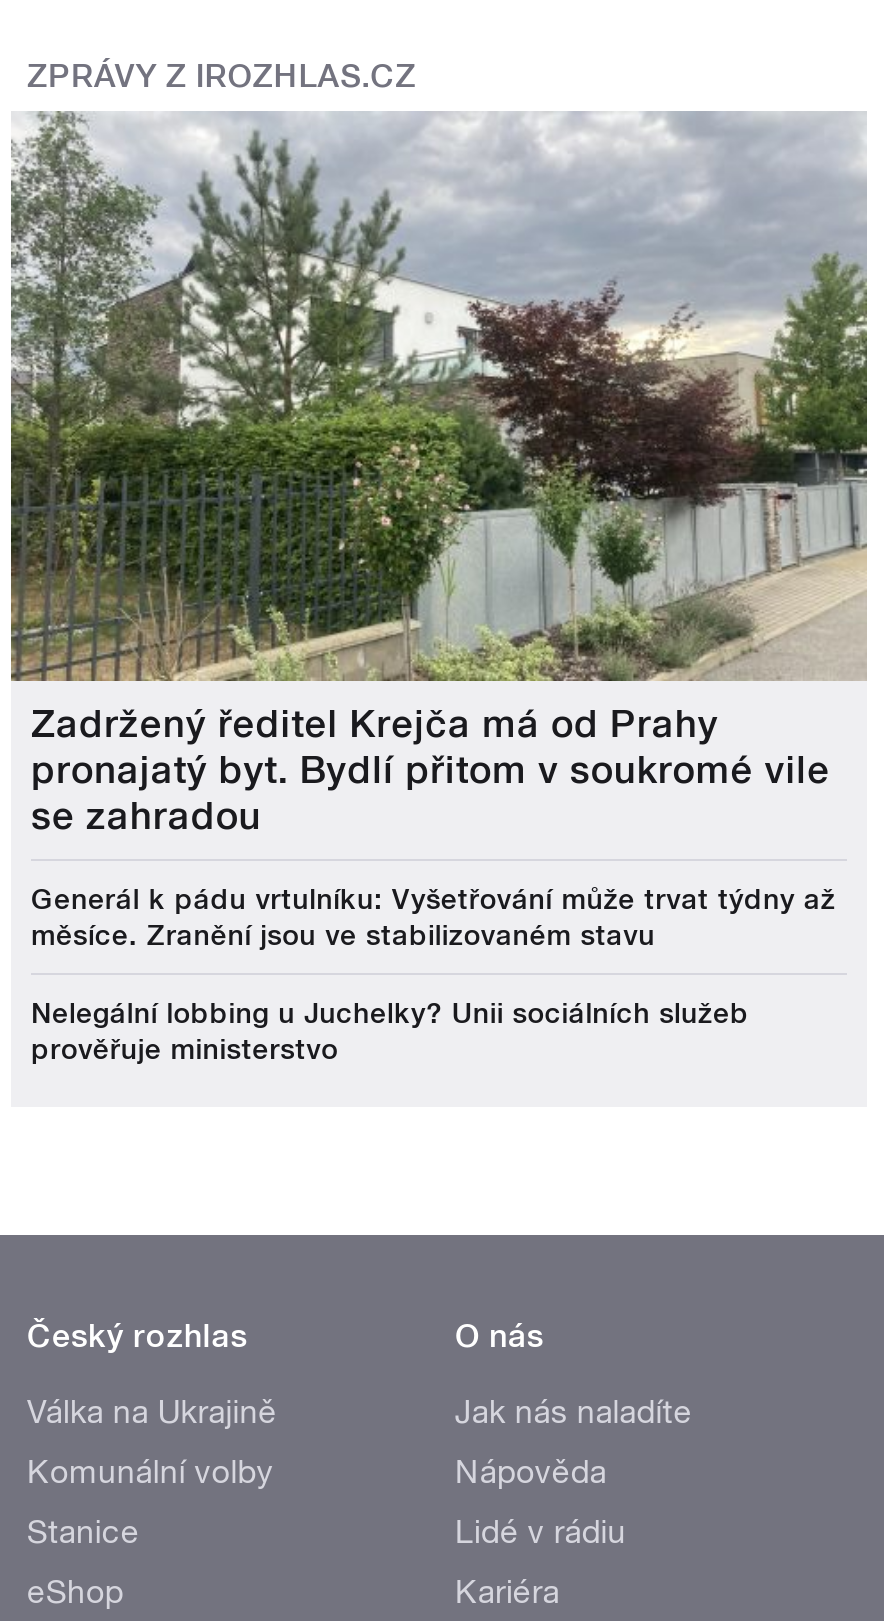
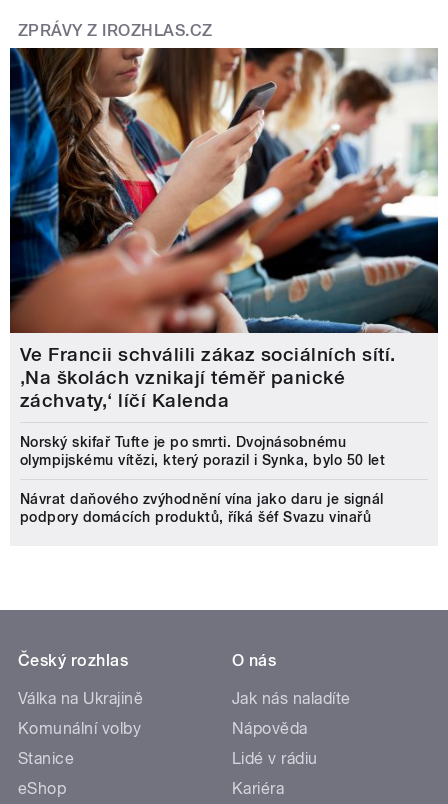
- [image]
- Zadržený ředitel Krejča má od Prahy
- pronajatý byt. Bydlí přitom v soukromé vile
- se zahradou
+ [image]
+ Ve Francii schválili zákaz sociálních sítí.
+ ‚Na školách vznikají téměř panické
+ záchvaty,‘ líčí Kalenda

- Generál k pádu vrtulníku: Vyšetřování může trvat týdny až
- měsíce. Zranění jsou ve stabilizovaném stavu
+ Norský skifař Tufte je po smrti. Dvojnásobnému
+ olympijskému vítězi, který porazil i Synka, bylo 50 let

- Nelegální lobbing u Juchelky? Unii sociálních služeb
- prověřuje ministerstvo
+ Návrat daňového zvýhodnění vína jako daru je signál
+ podpory domácích produktů, říká šéf Svazu vinařů
